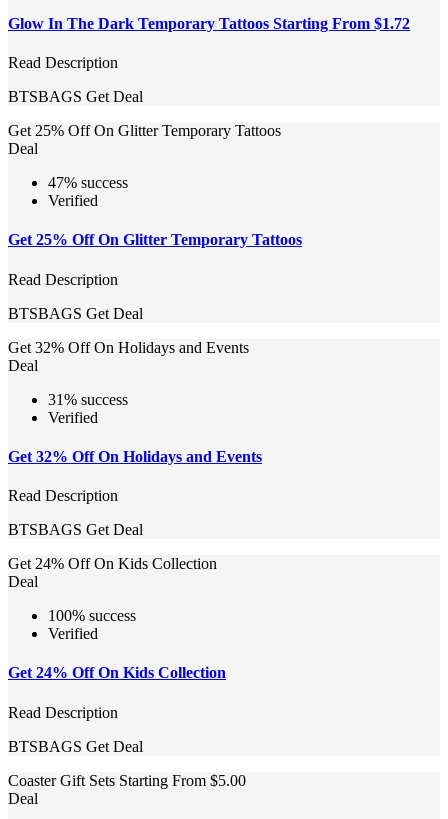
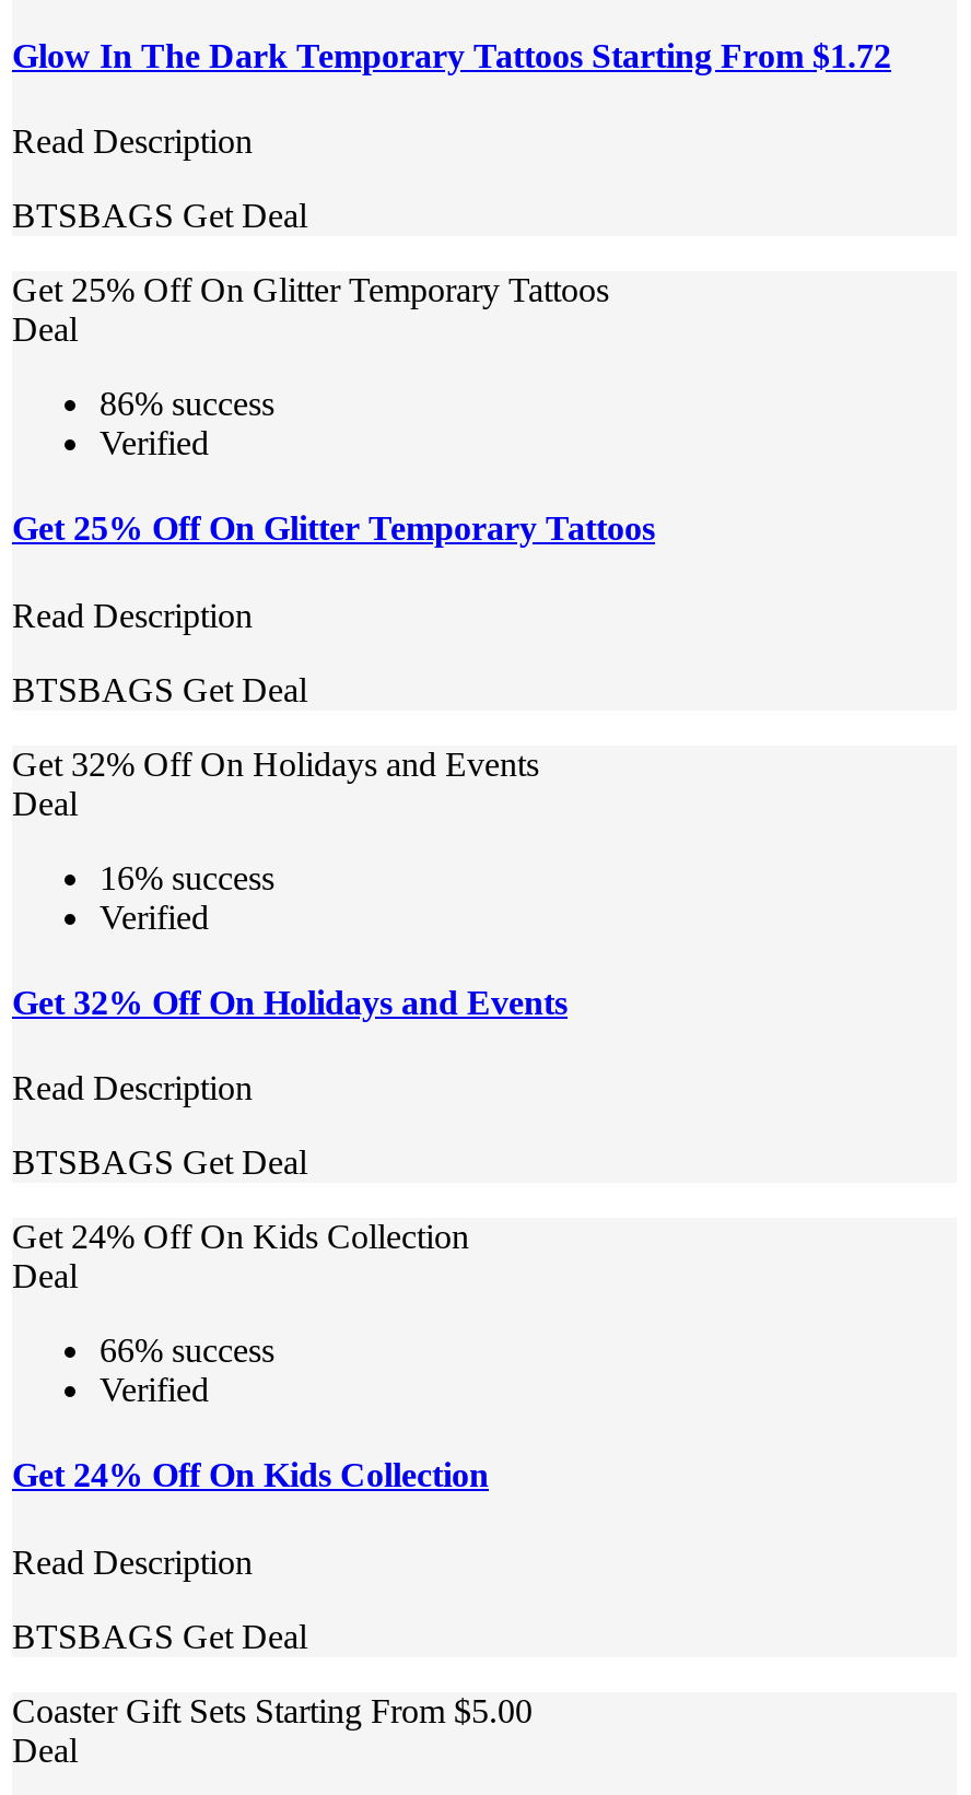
- 47% success
+ 86% success

- 31% success
+ 16% success

- 100% success
+ 66% success
